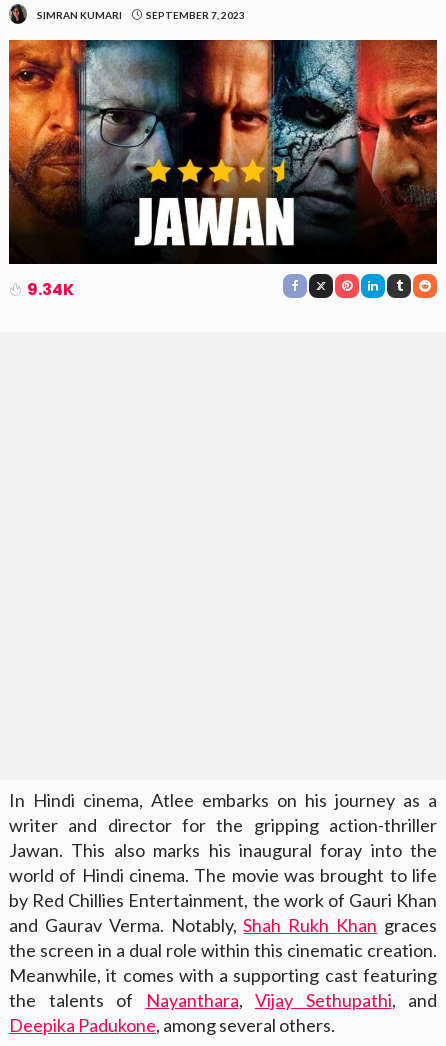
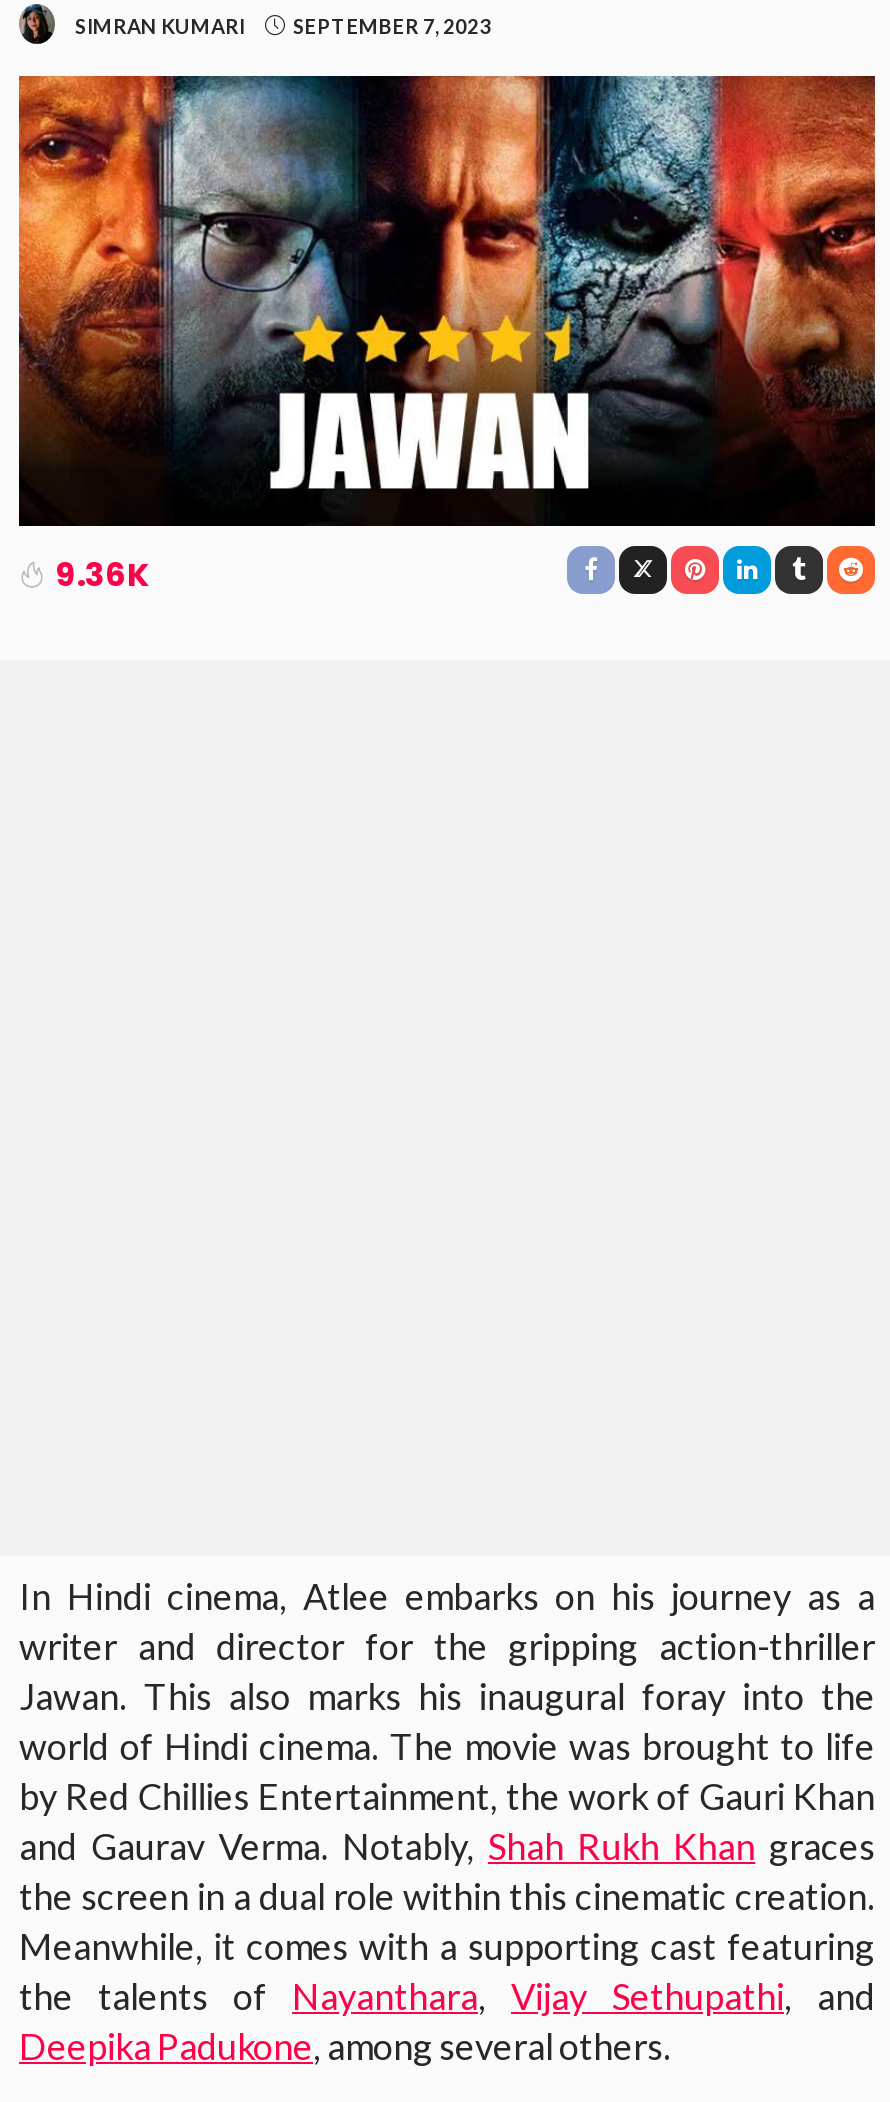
- 9.34K
+ 9.36K
